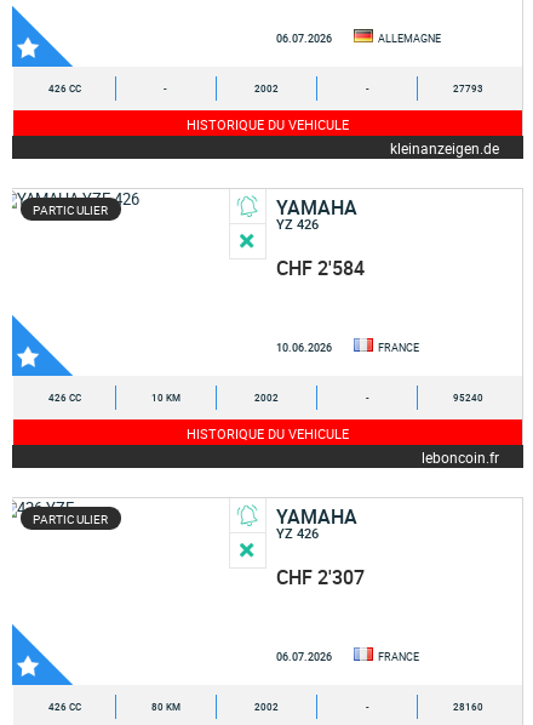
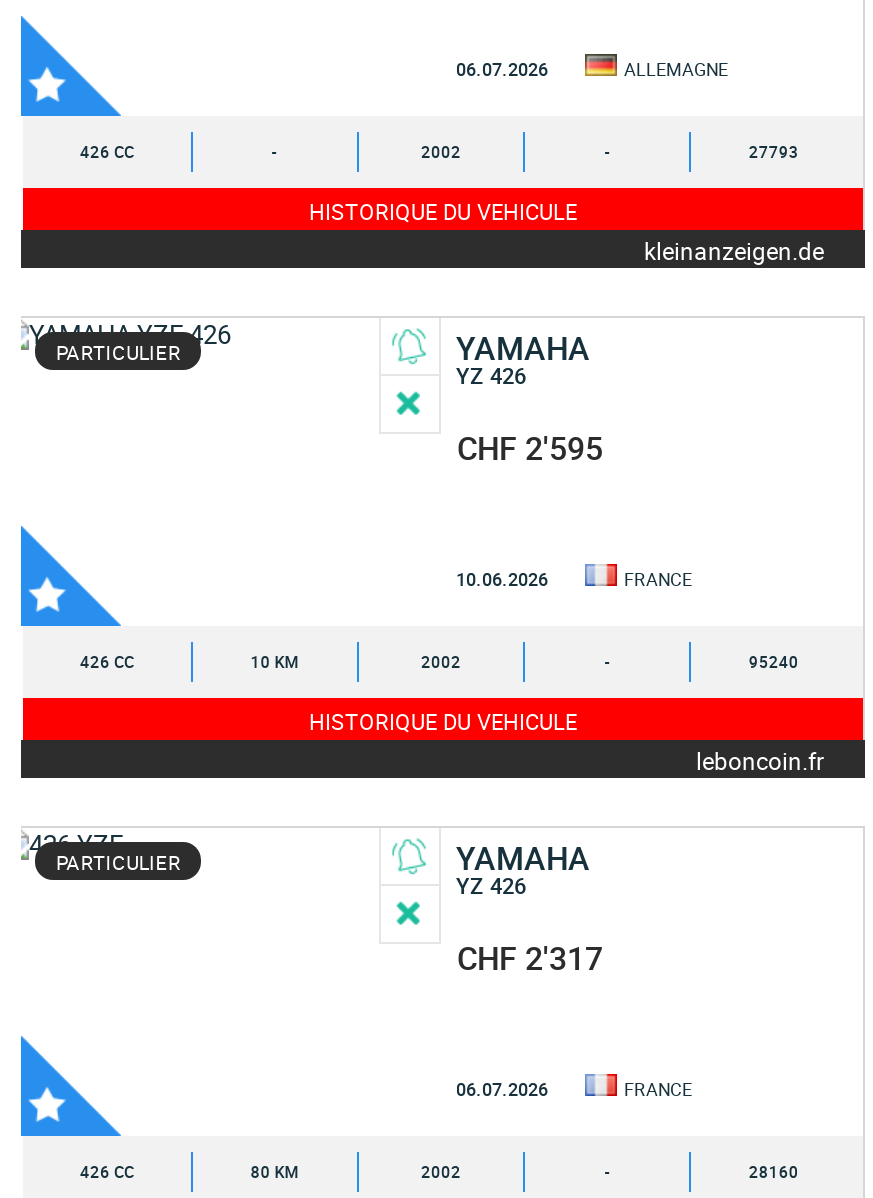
- CHF 2'584
+ CHF 2'595

- CHF 2'307
+ CHF 2'317
